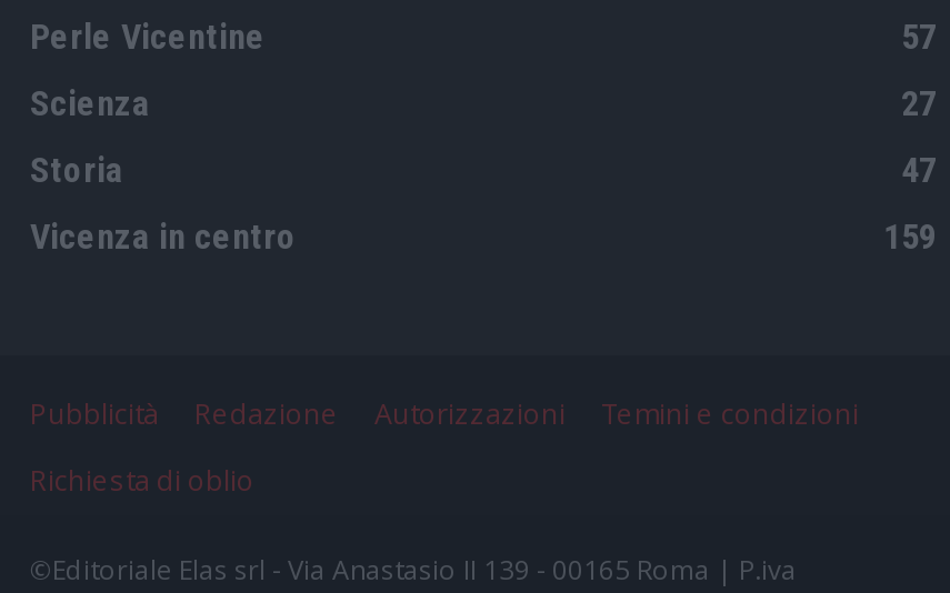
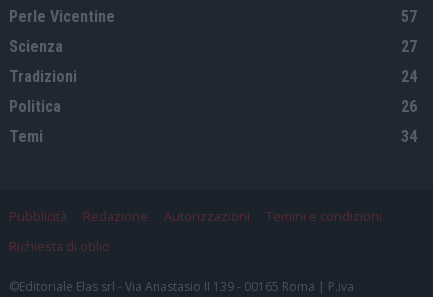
- Storia
- 47
- Vicenza in centro
- 159
+ Tradizioni
+ 24
+ Politica
+ 26
+ Temi
+ 34
